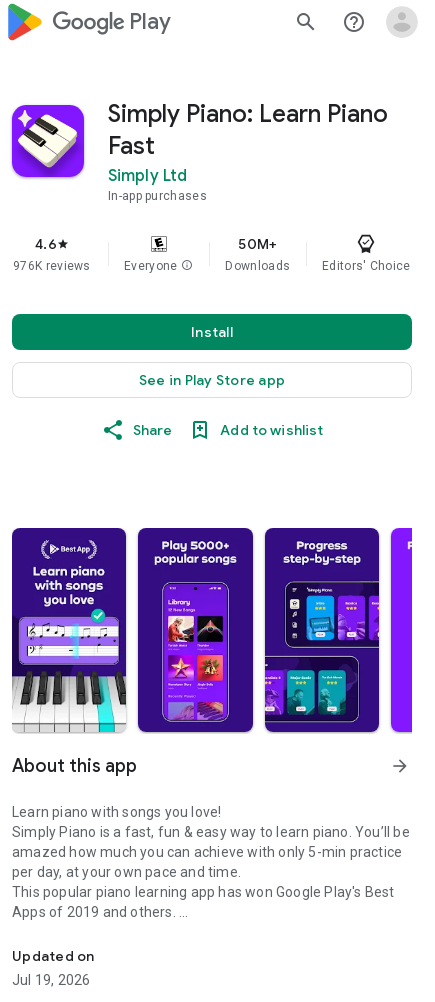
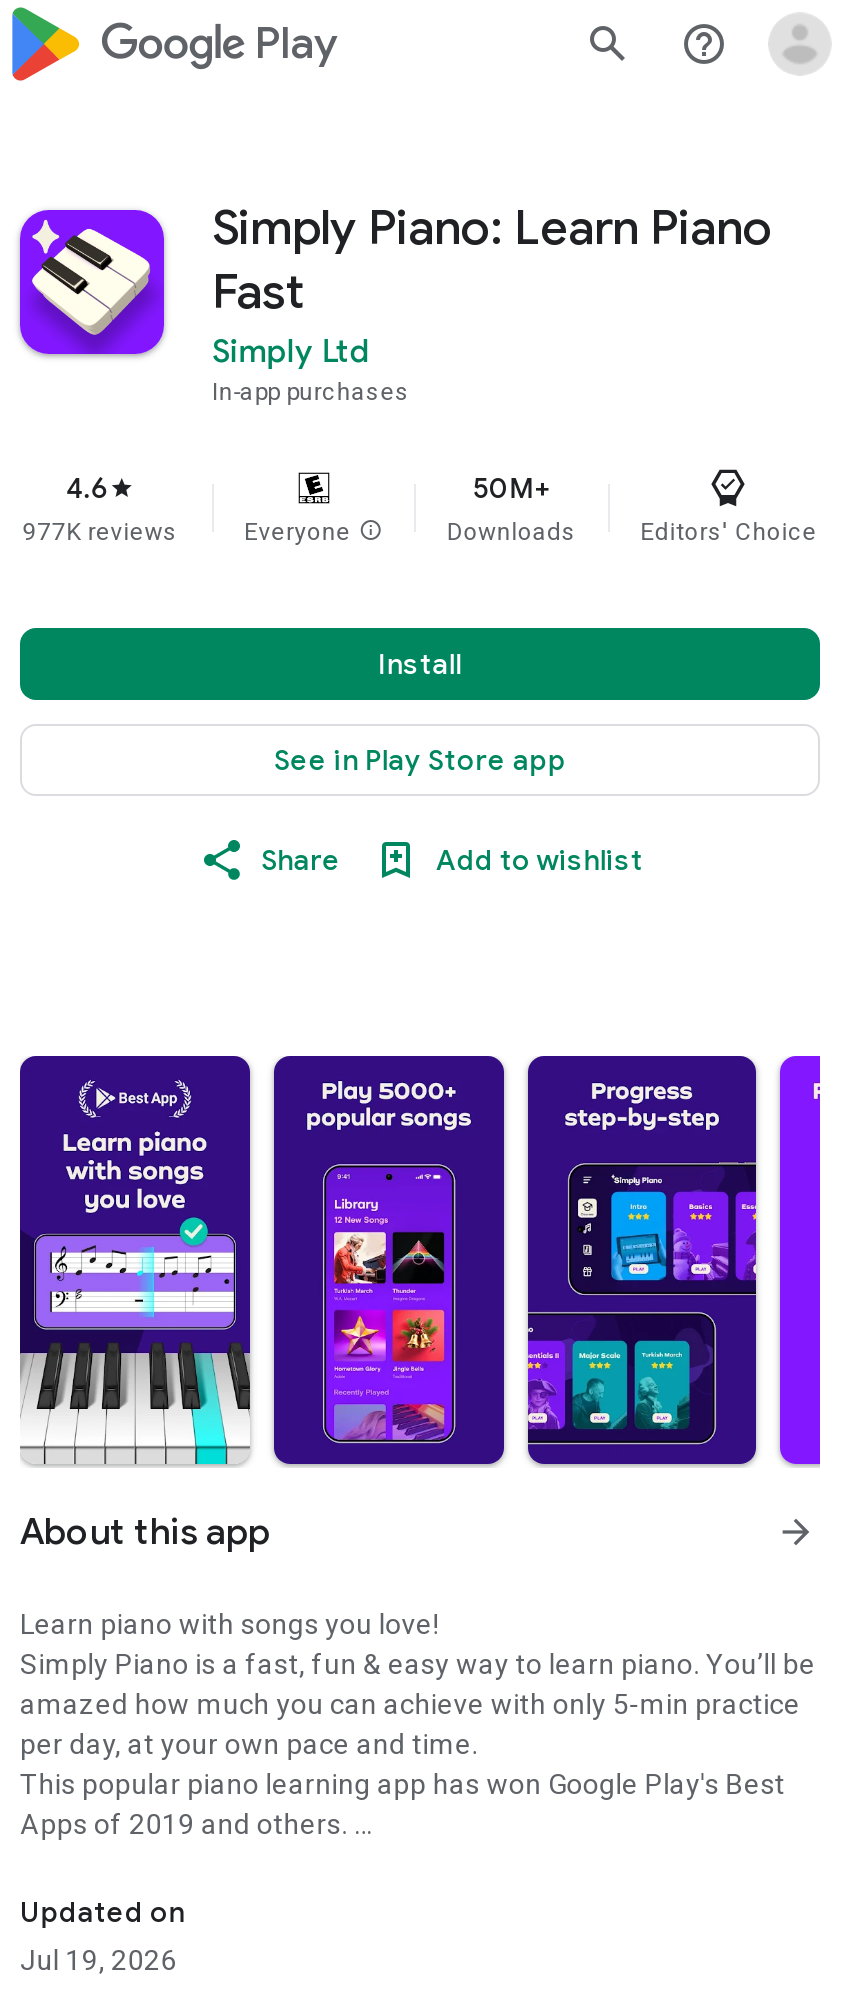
- 976K reviews
+ 977K reviews
